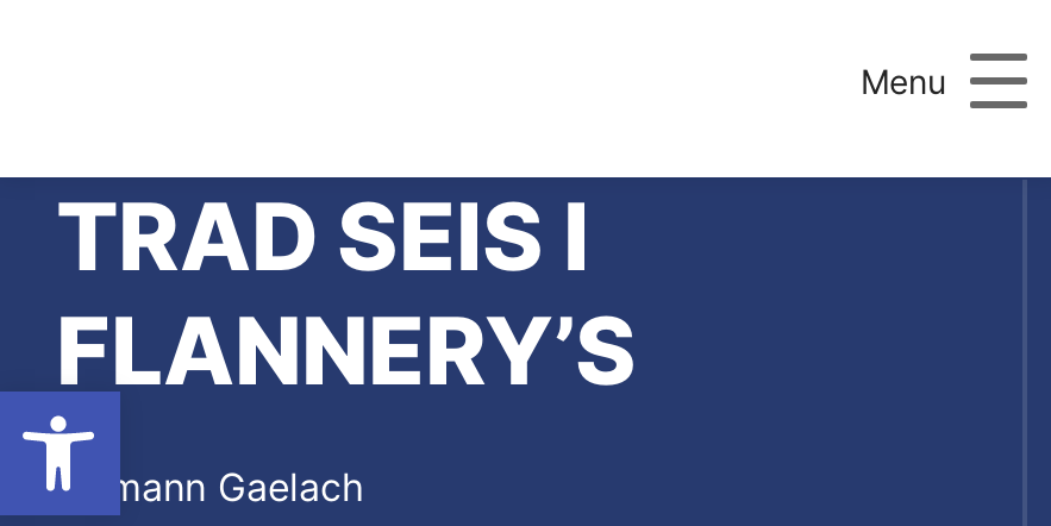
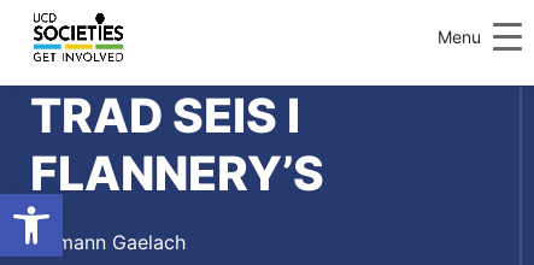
+ [image]
